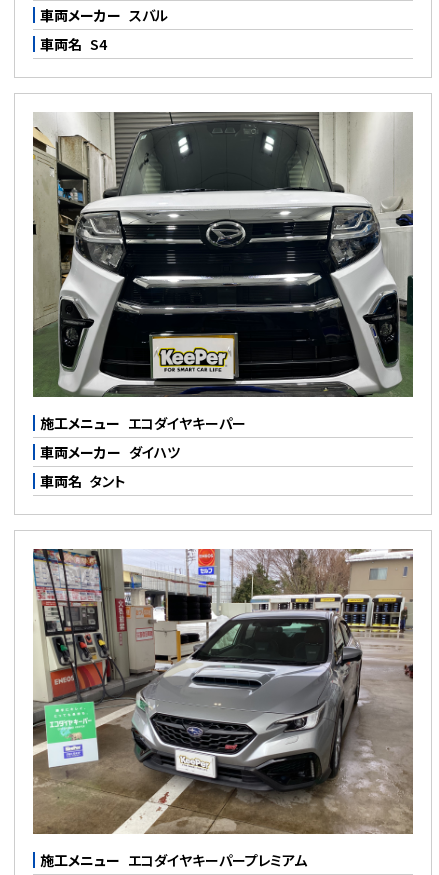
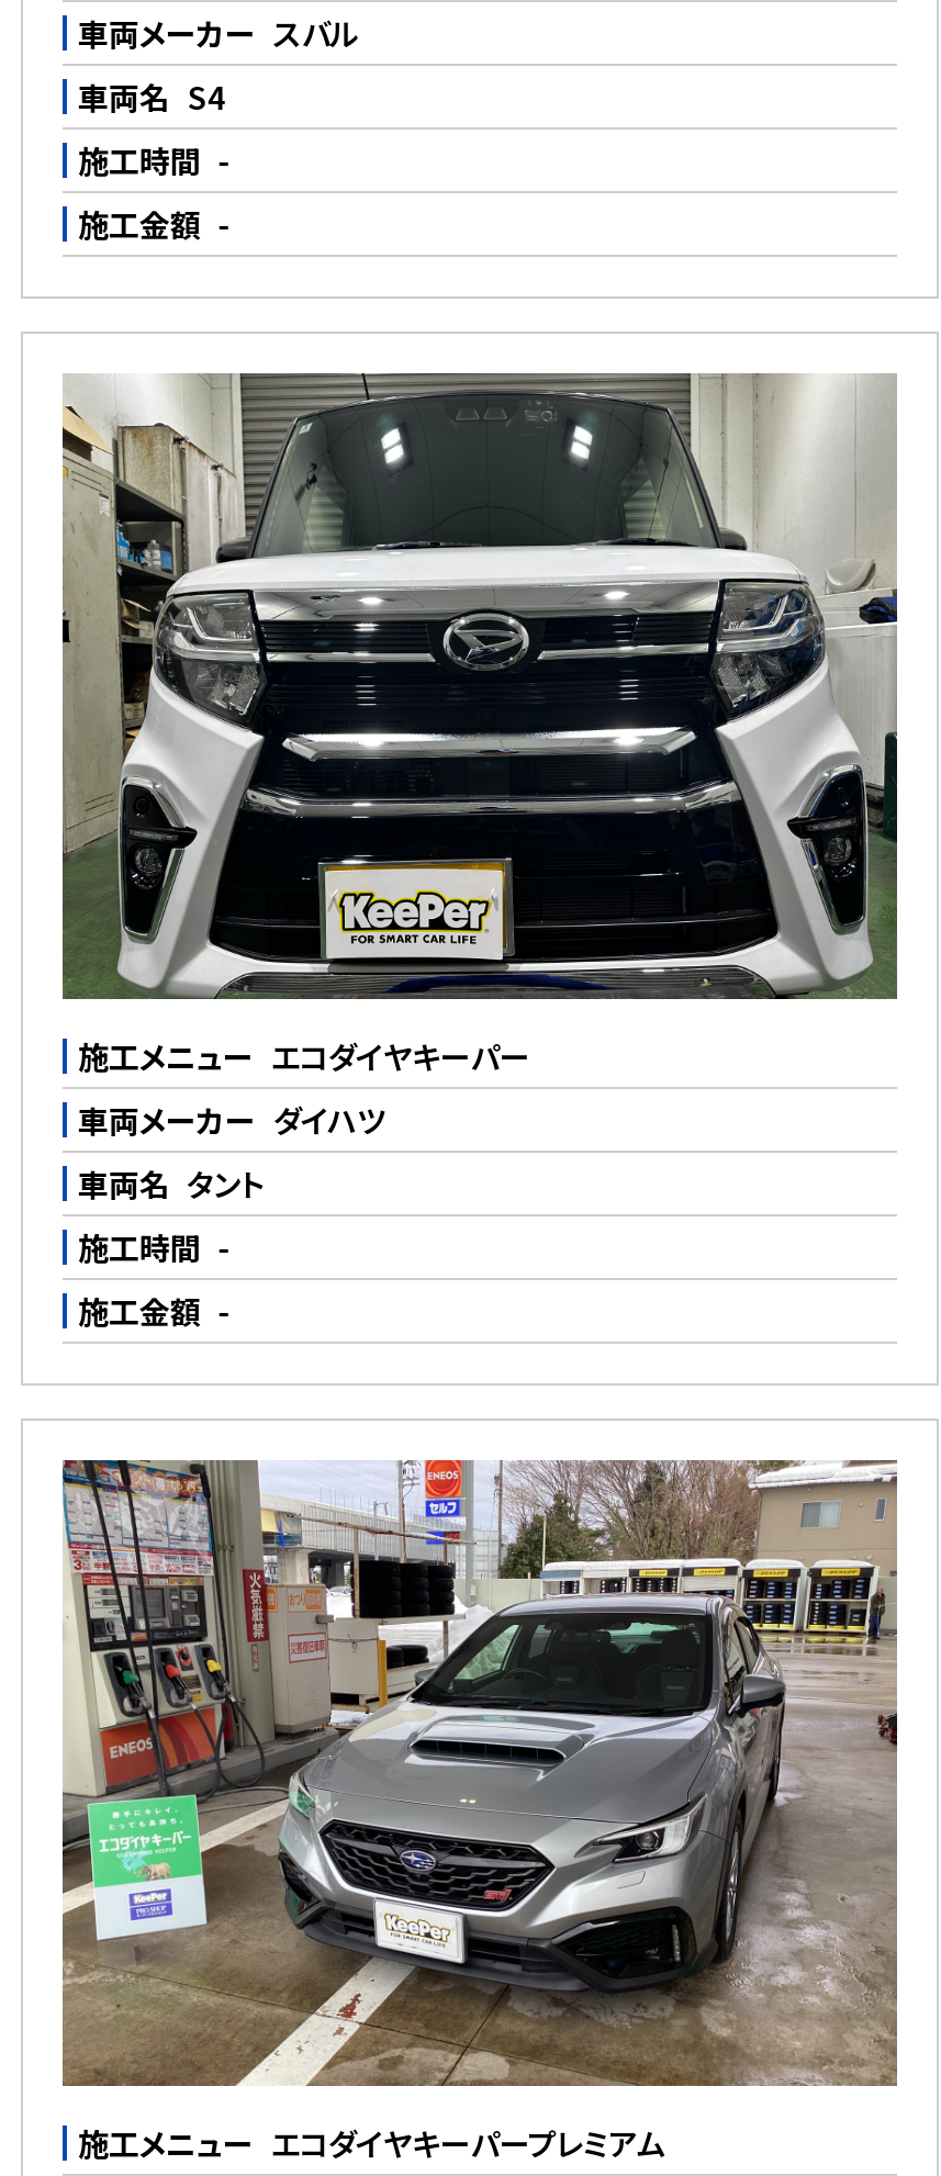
+ 施工時間 -
+ 施工金額 -

+ 施工時間 -
+ 施工金額 -
